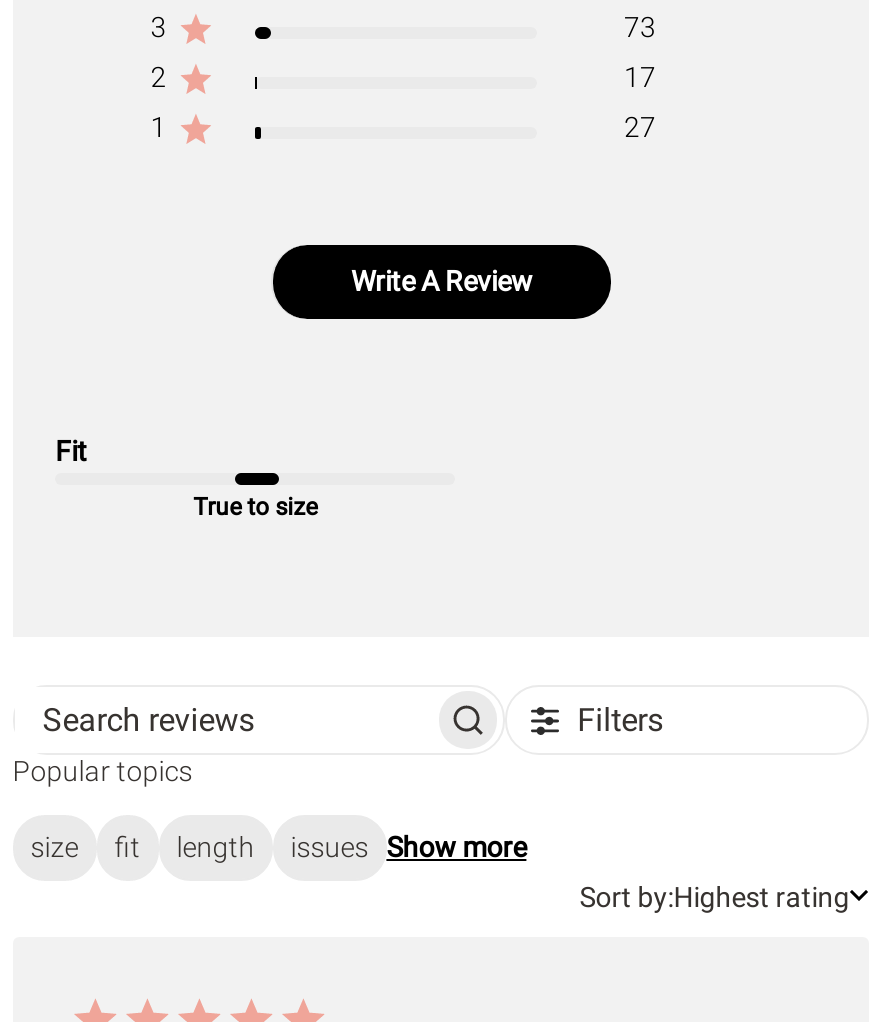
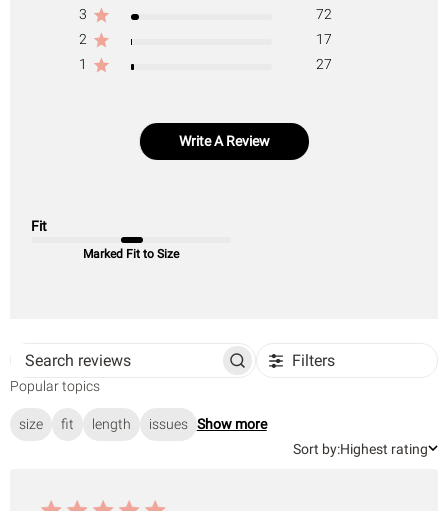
- 73
+ 72

- True to size
+ Marked Fit to Size
